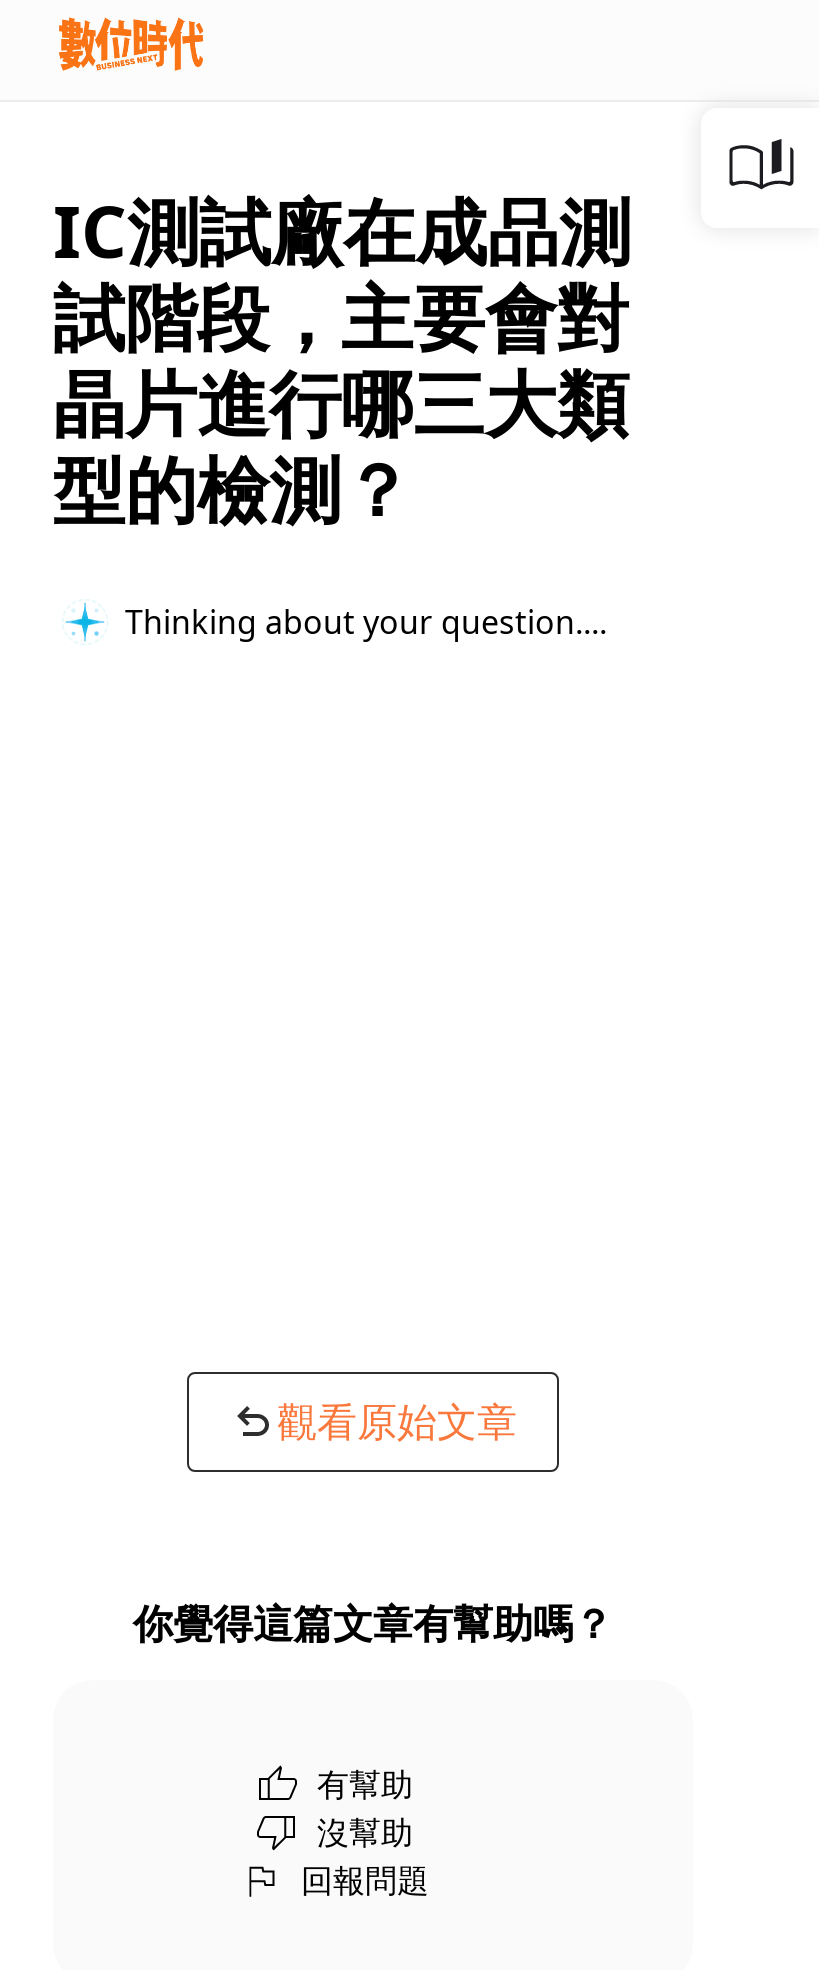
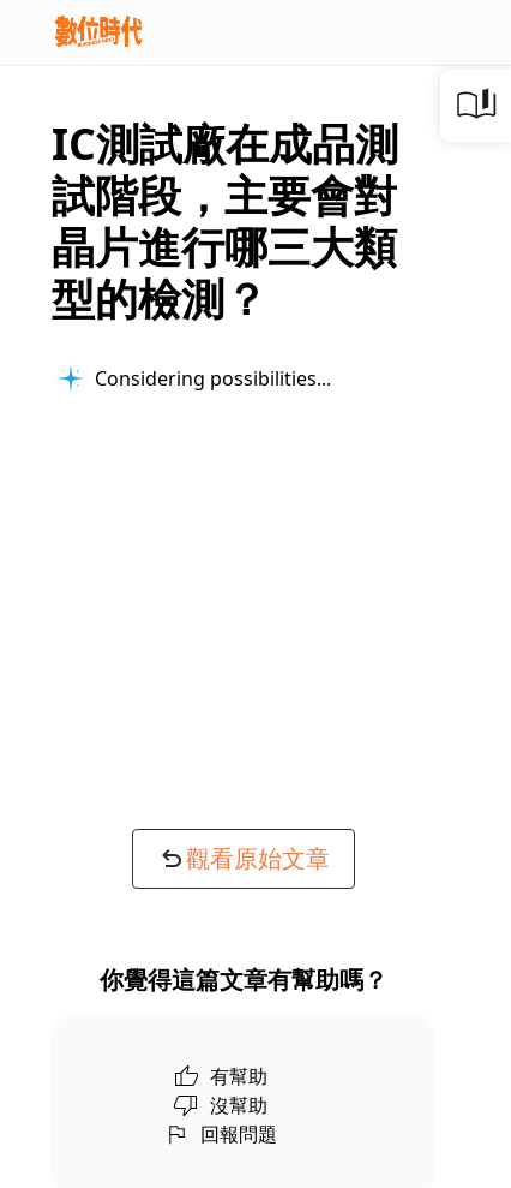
- Thinking about your question...
+ Considering possibilities...
